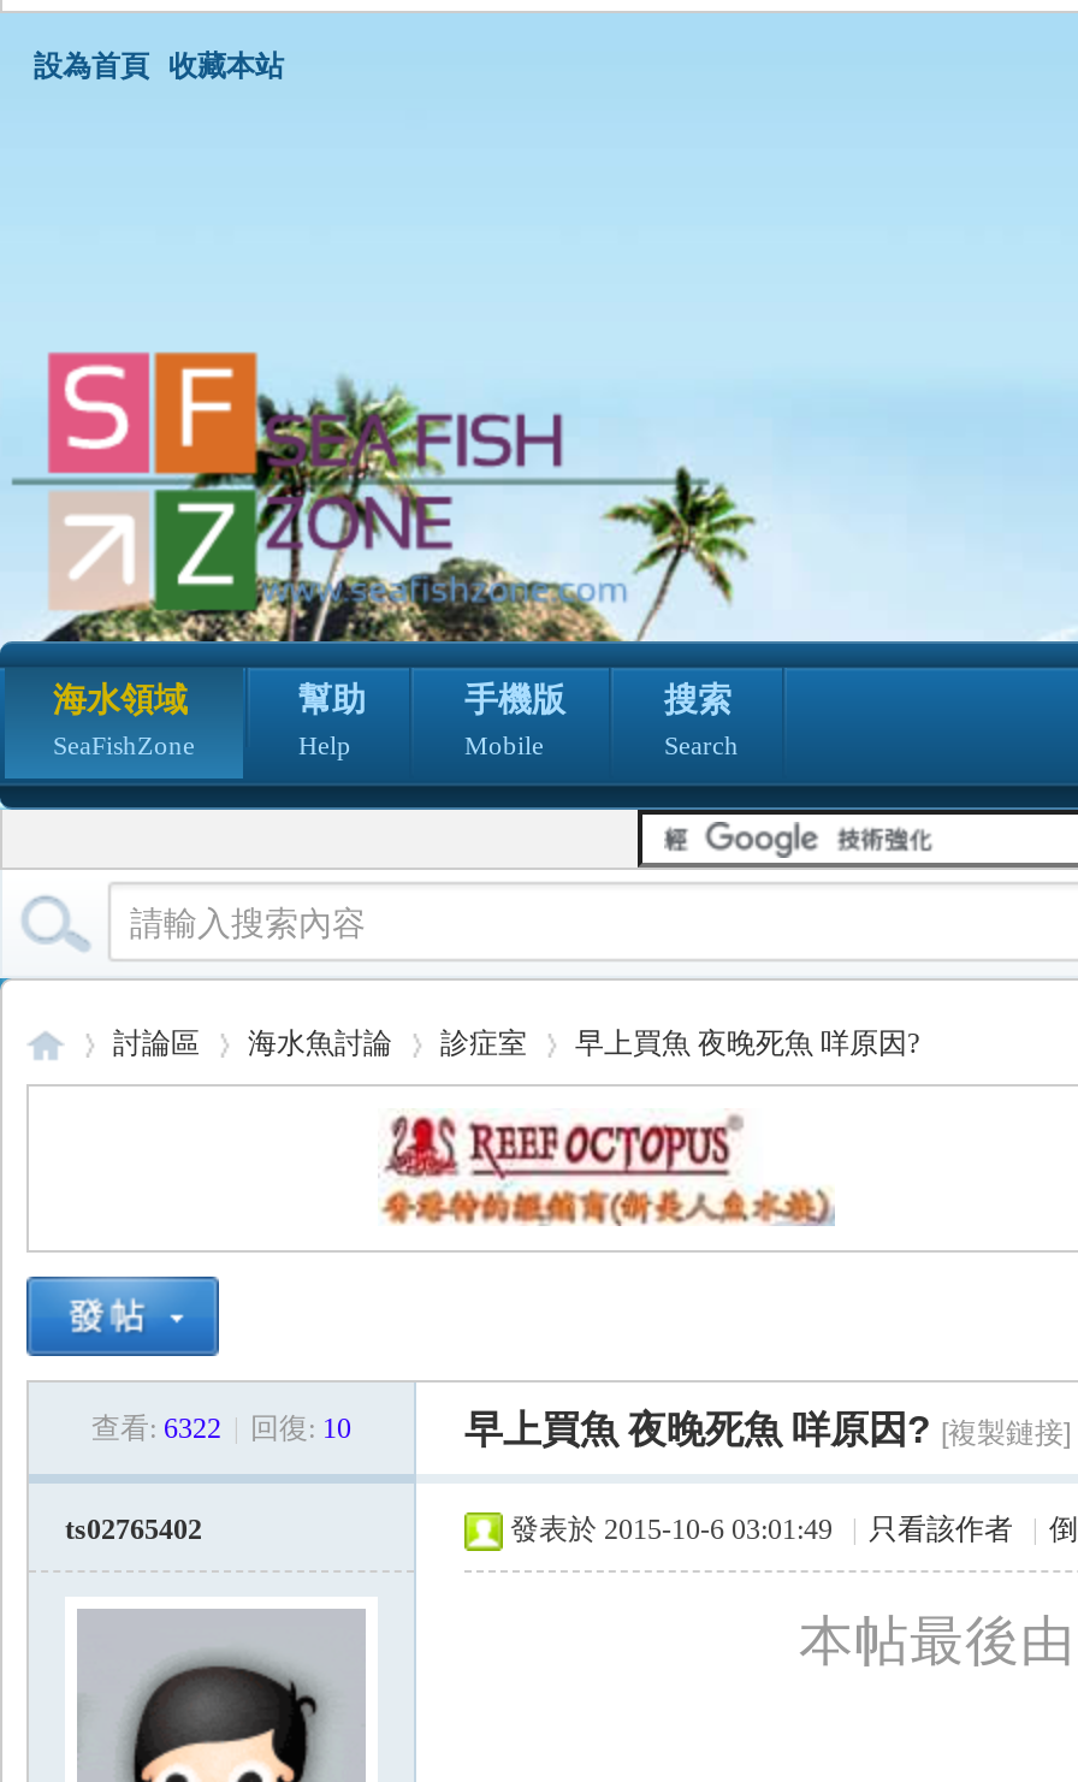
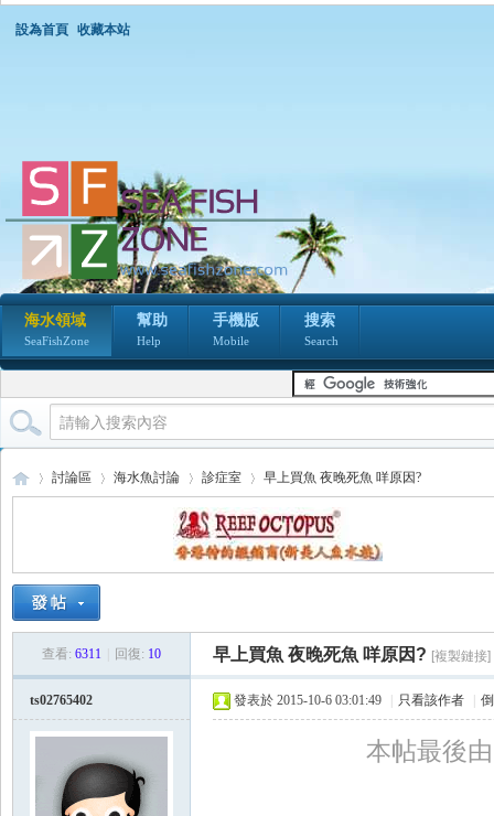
- 查看: 6322 回復: 10
+ 查看: 6311 回復: 10
